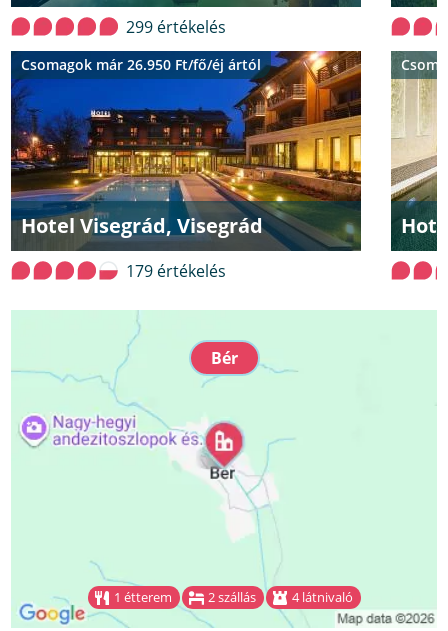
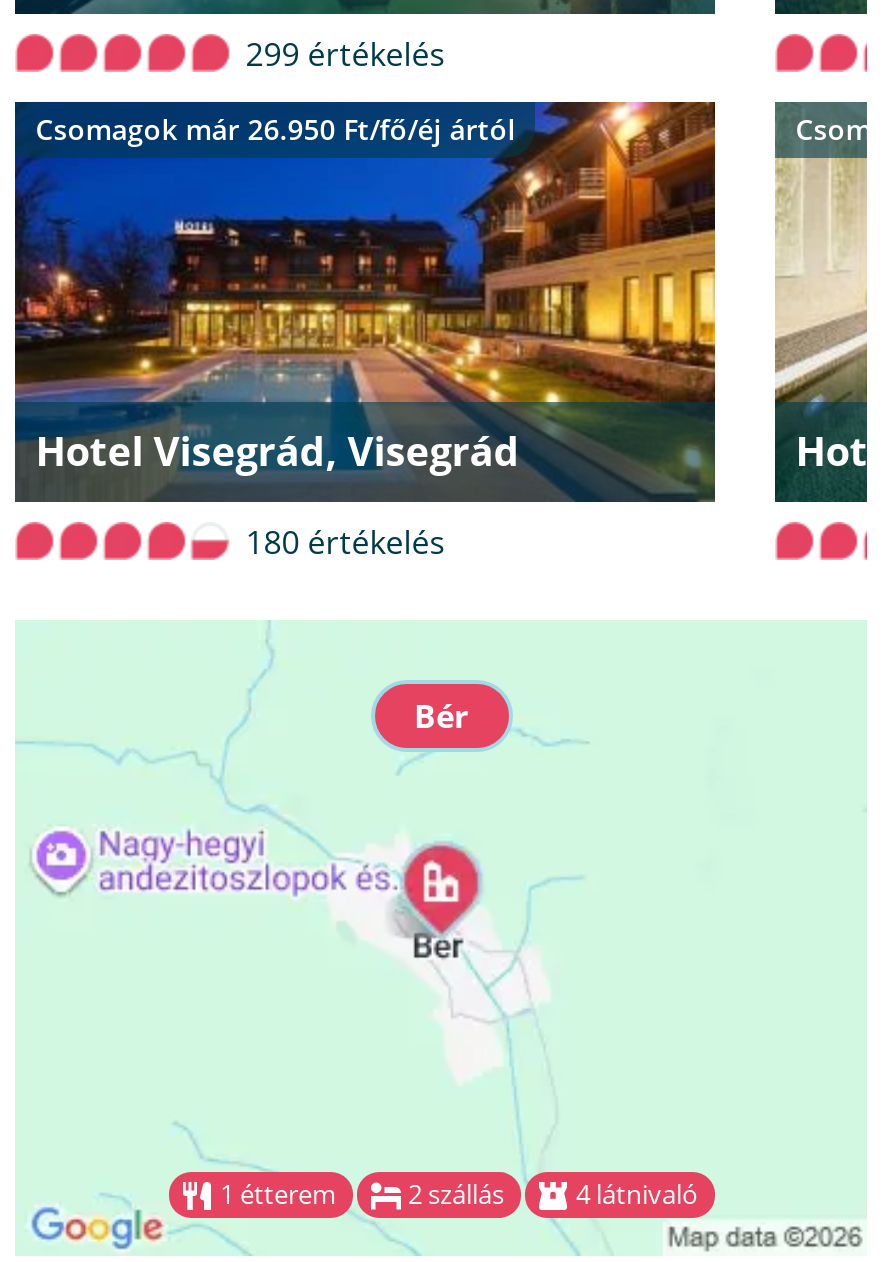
- 179 értékelés
+ 180 értékelés
